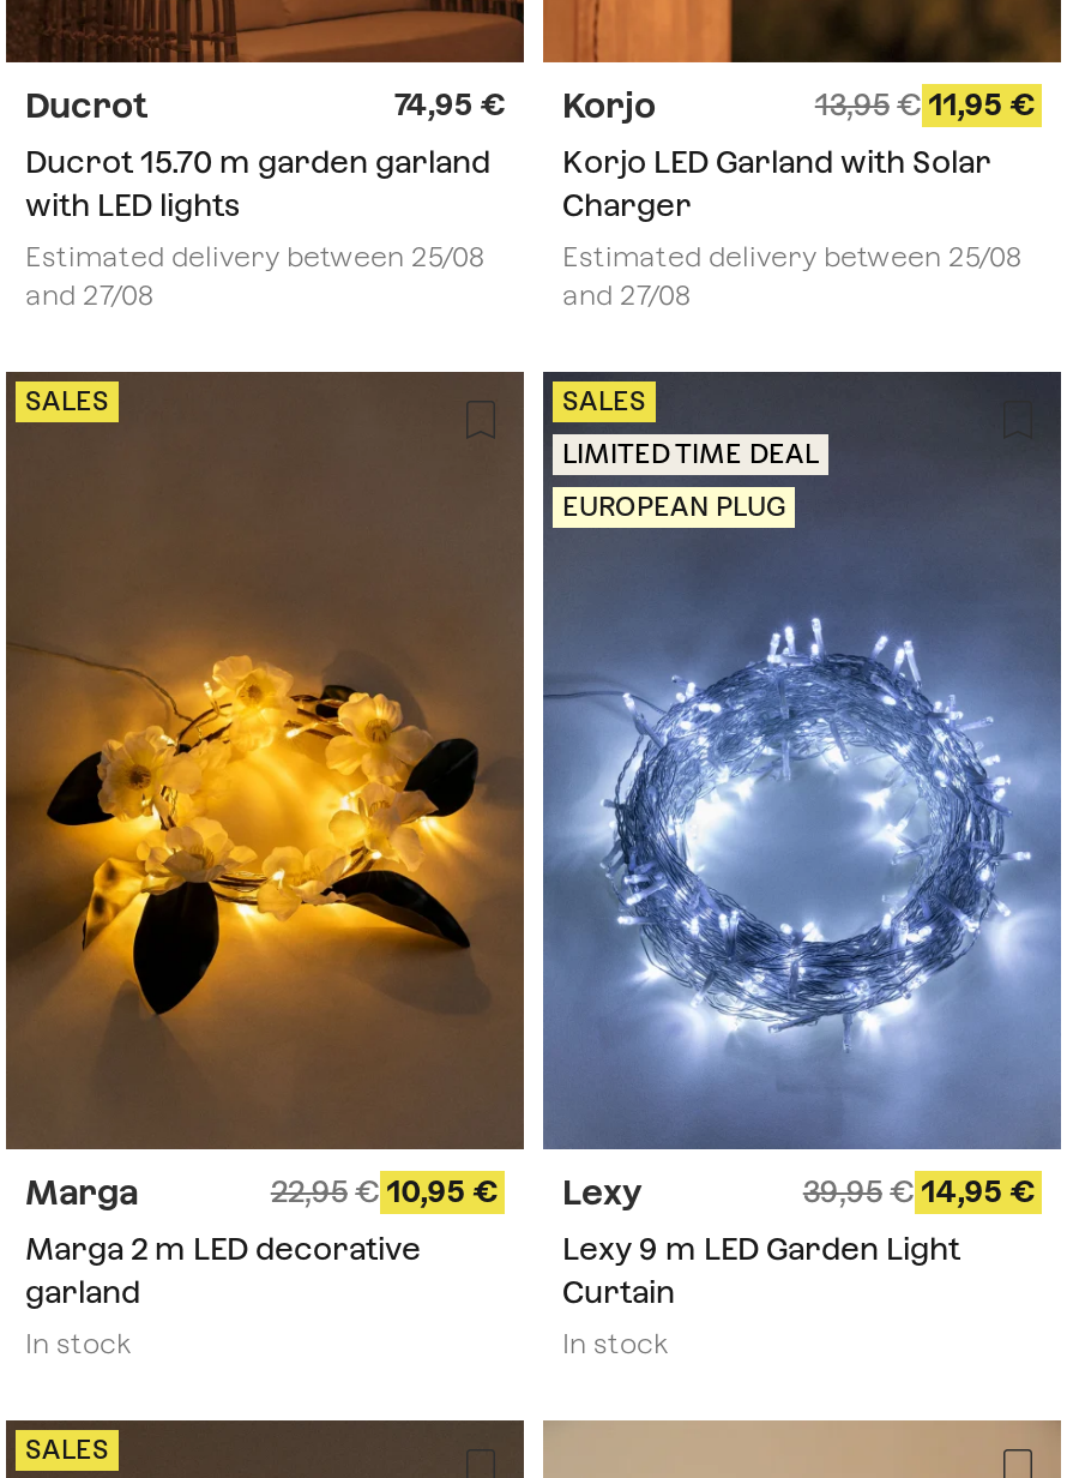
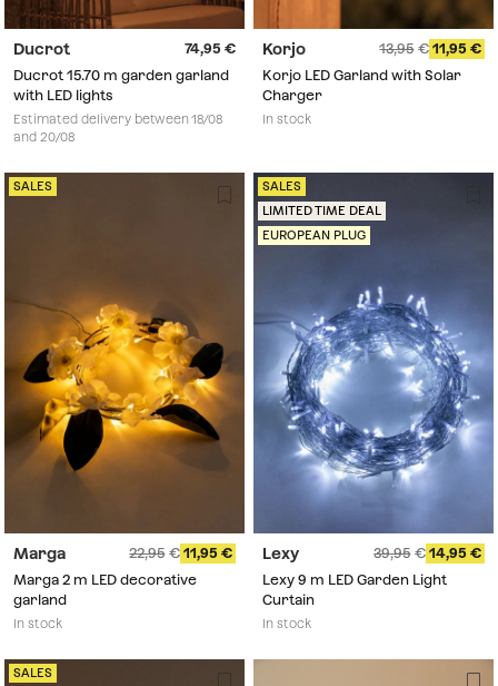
- Estimated delivery between 25/08
+ Estimated delivery between 18/08

- Estimated delivery between 25/08
- and 27/08
+ In stock

- and 27/08
+ and 20/08

- 22,95 10,95
+ 22,95 11,95
